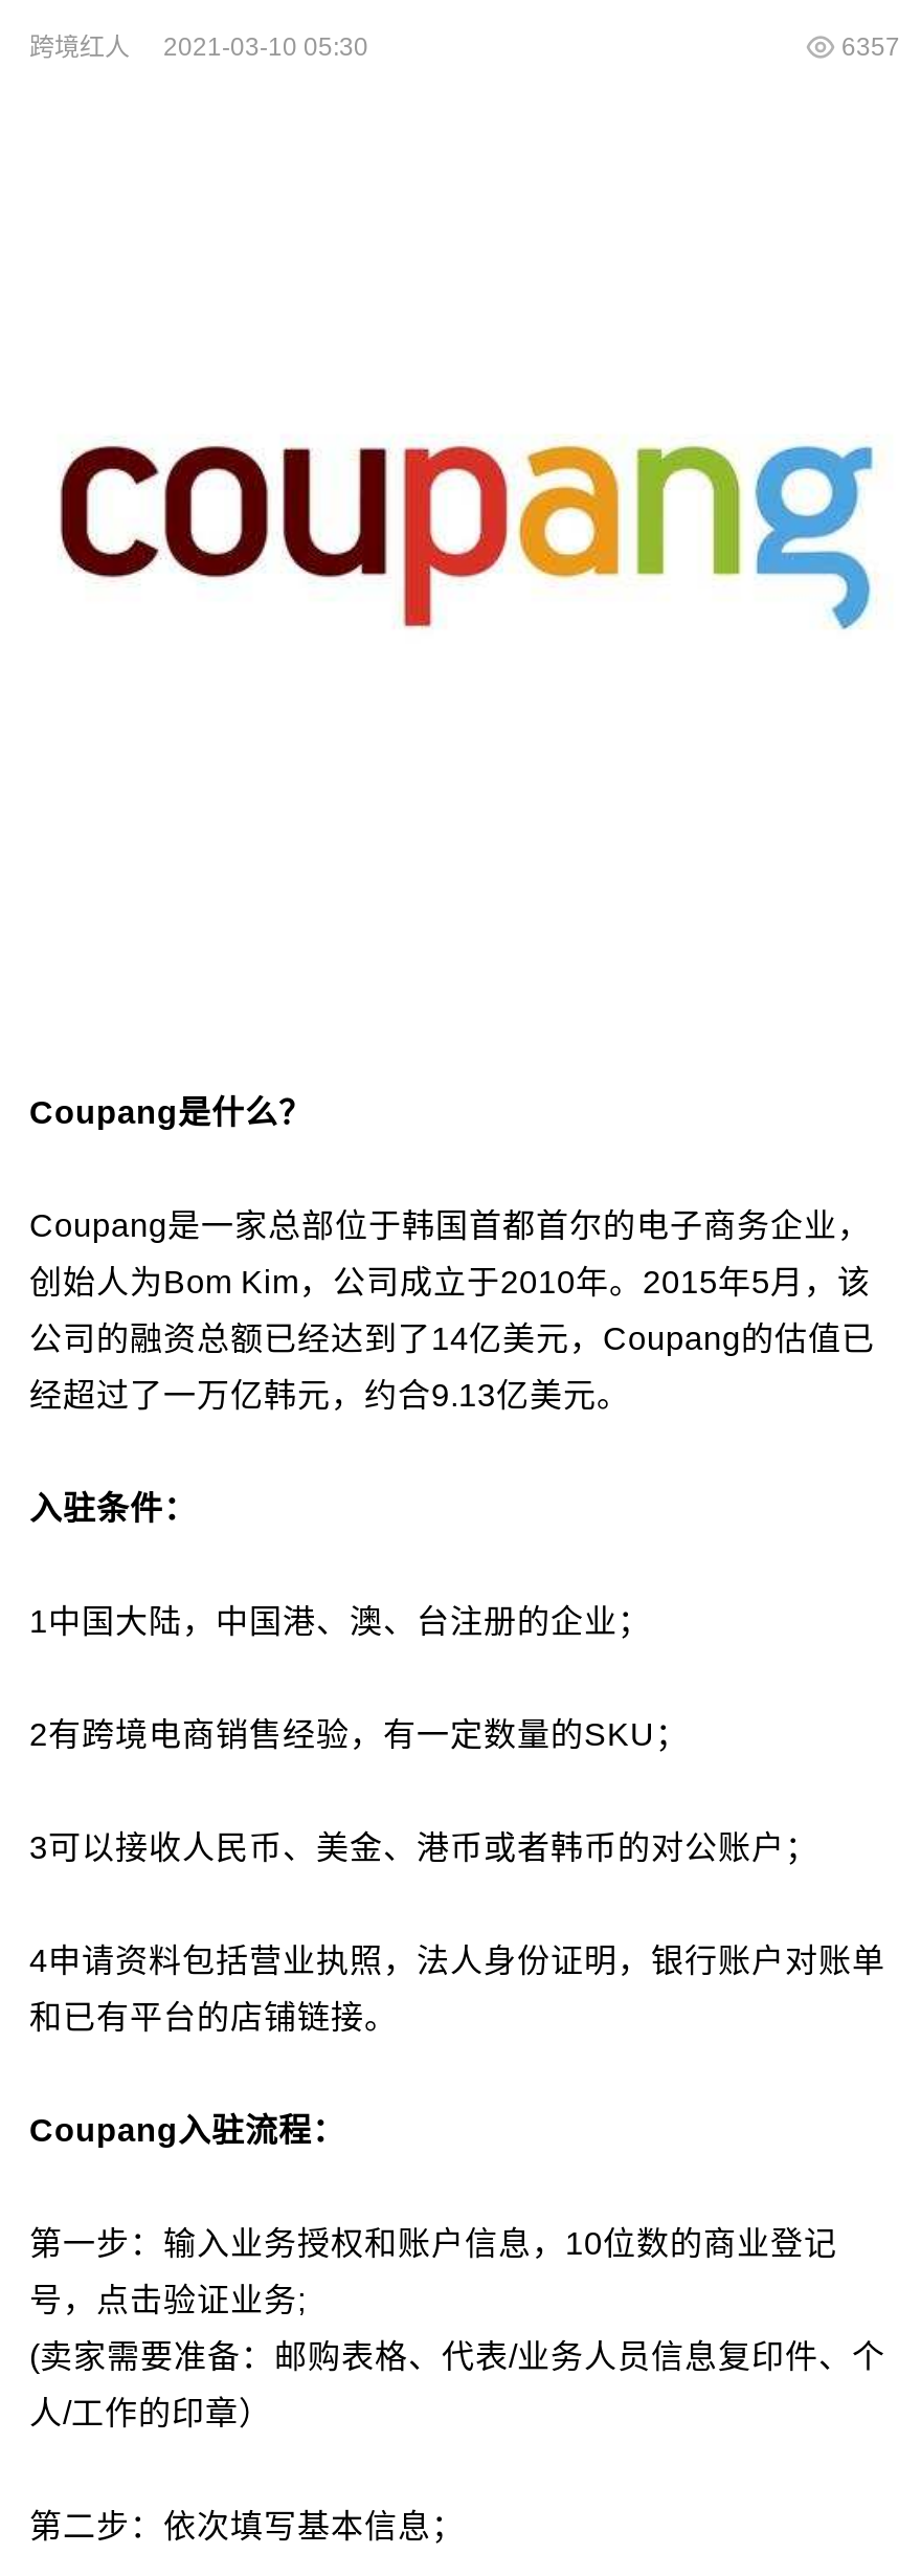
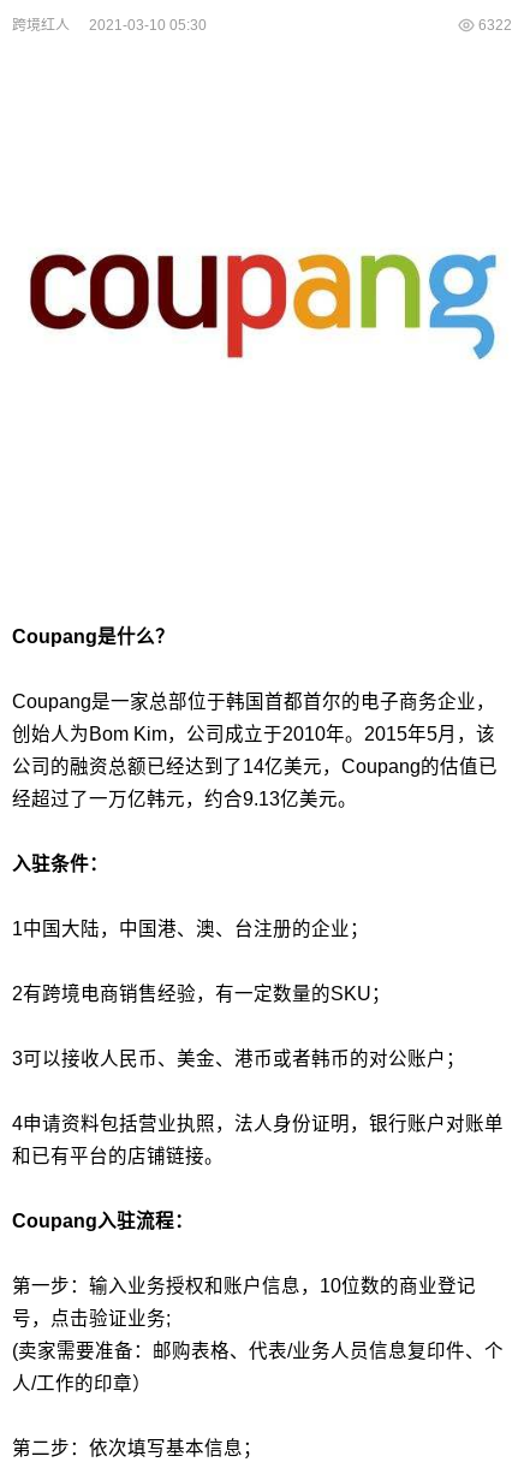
- 6357
+ 6322
